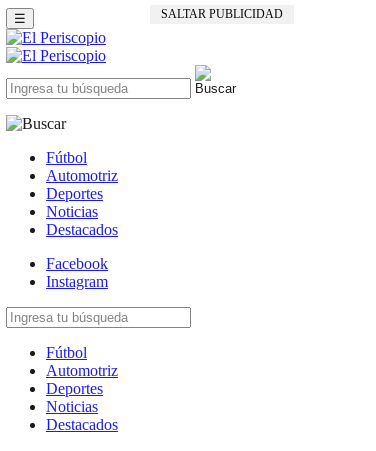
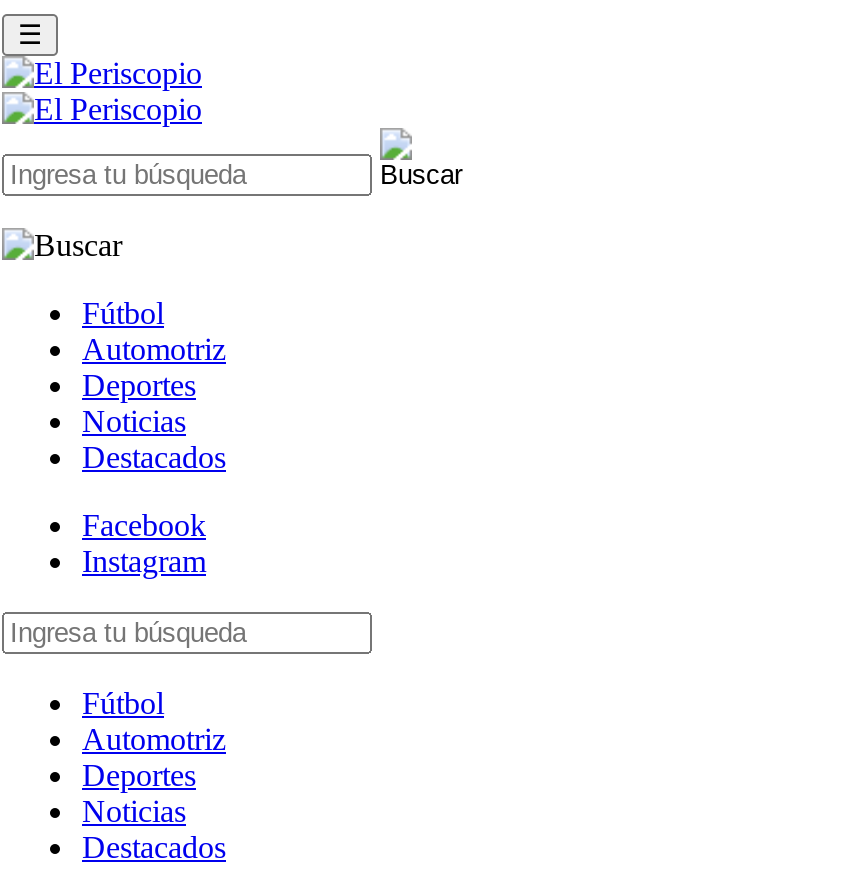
- SALTAR PUBLICIDAD
